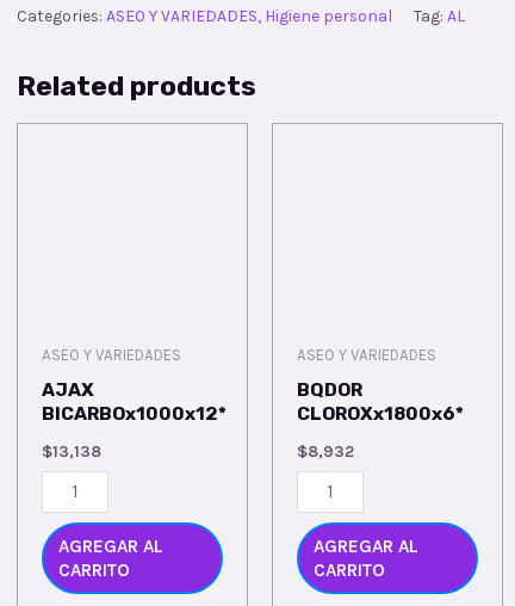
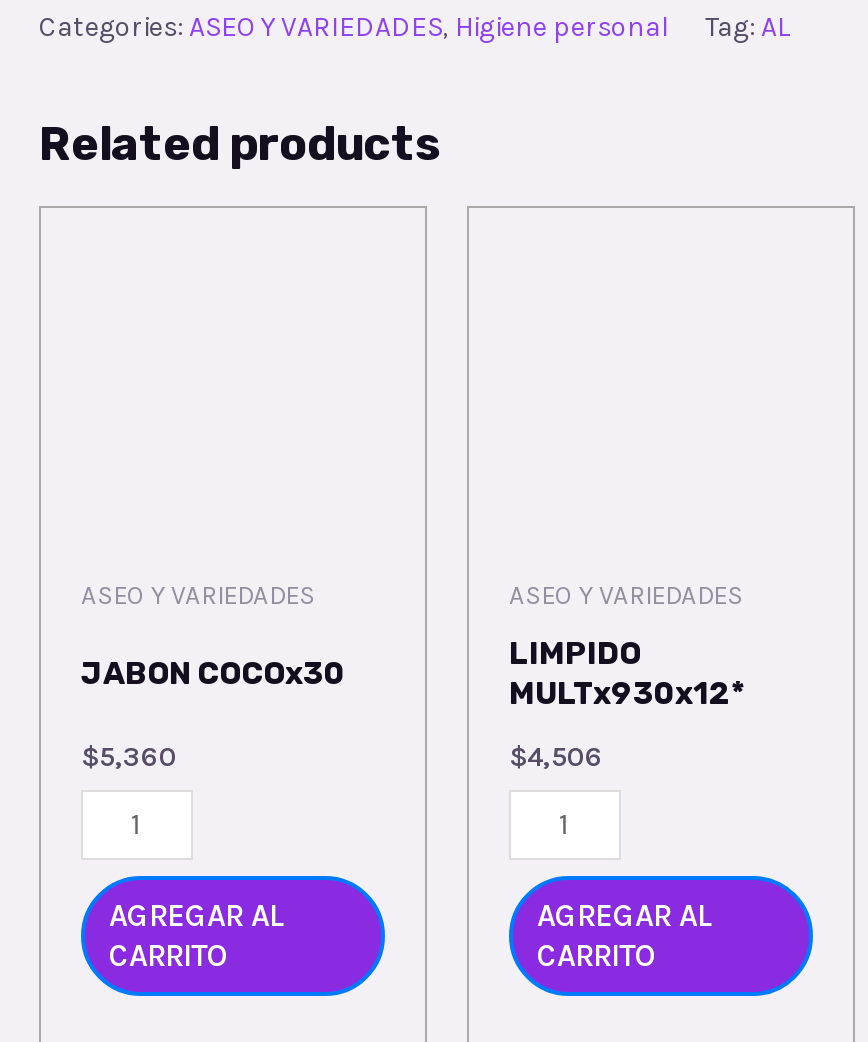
- AJAX
- BICARBOx1000x12*
+ JABON COCOx30

- BQDOR
- CLOROXx1800x6*
+ LIMPIDO
+ MULTx930x12*

- $13,138
+ $5,360

- $8,932
+ $4,506
